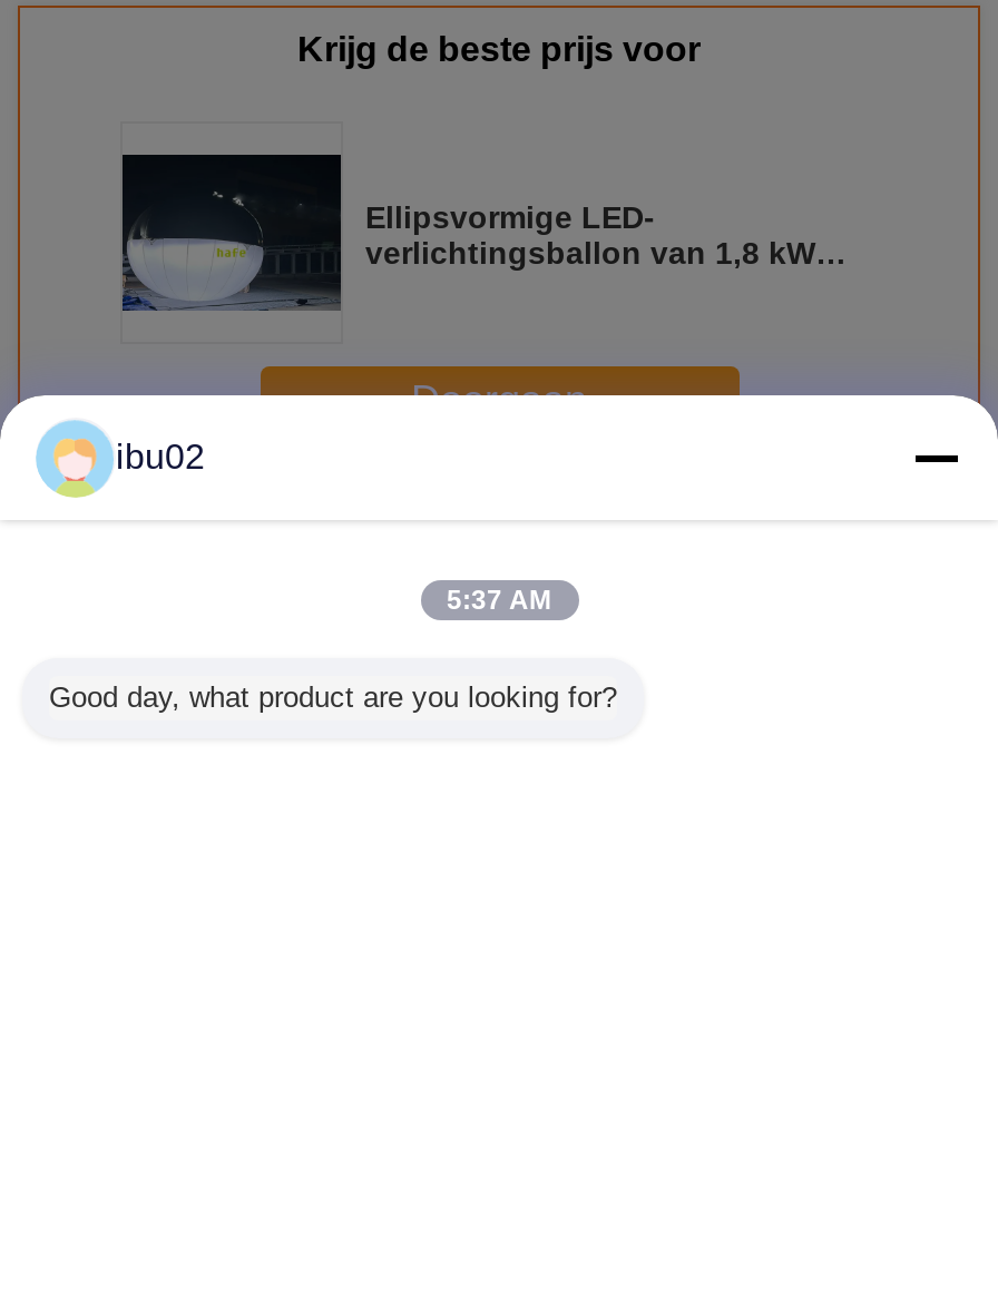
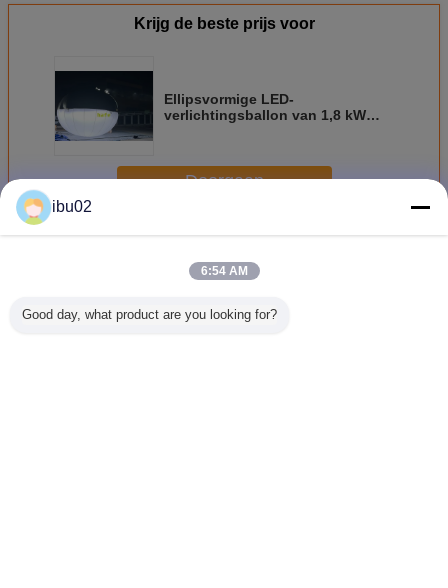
- 5:37 AM
+ 6:54 AM
